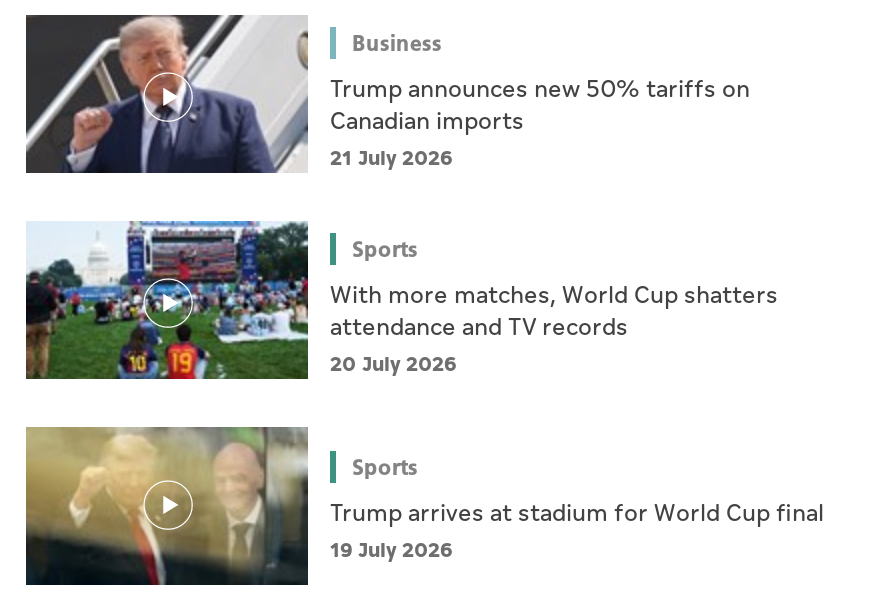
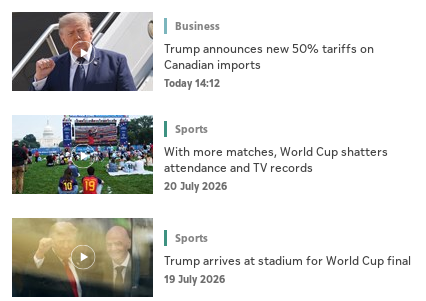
- 21 July 2026
+ Today 14:12
